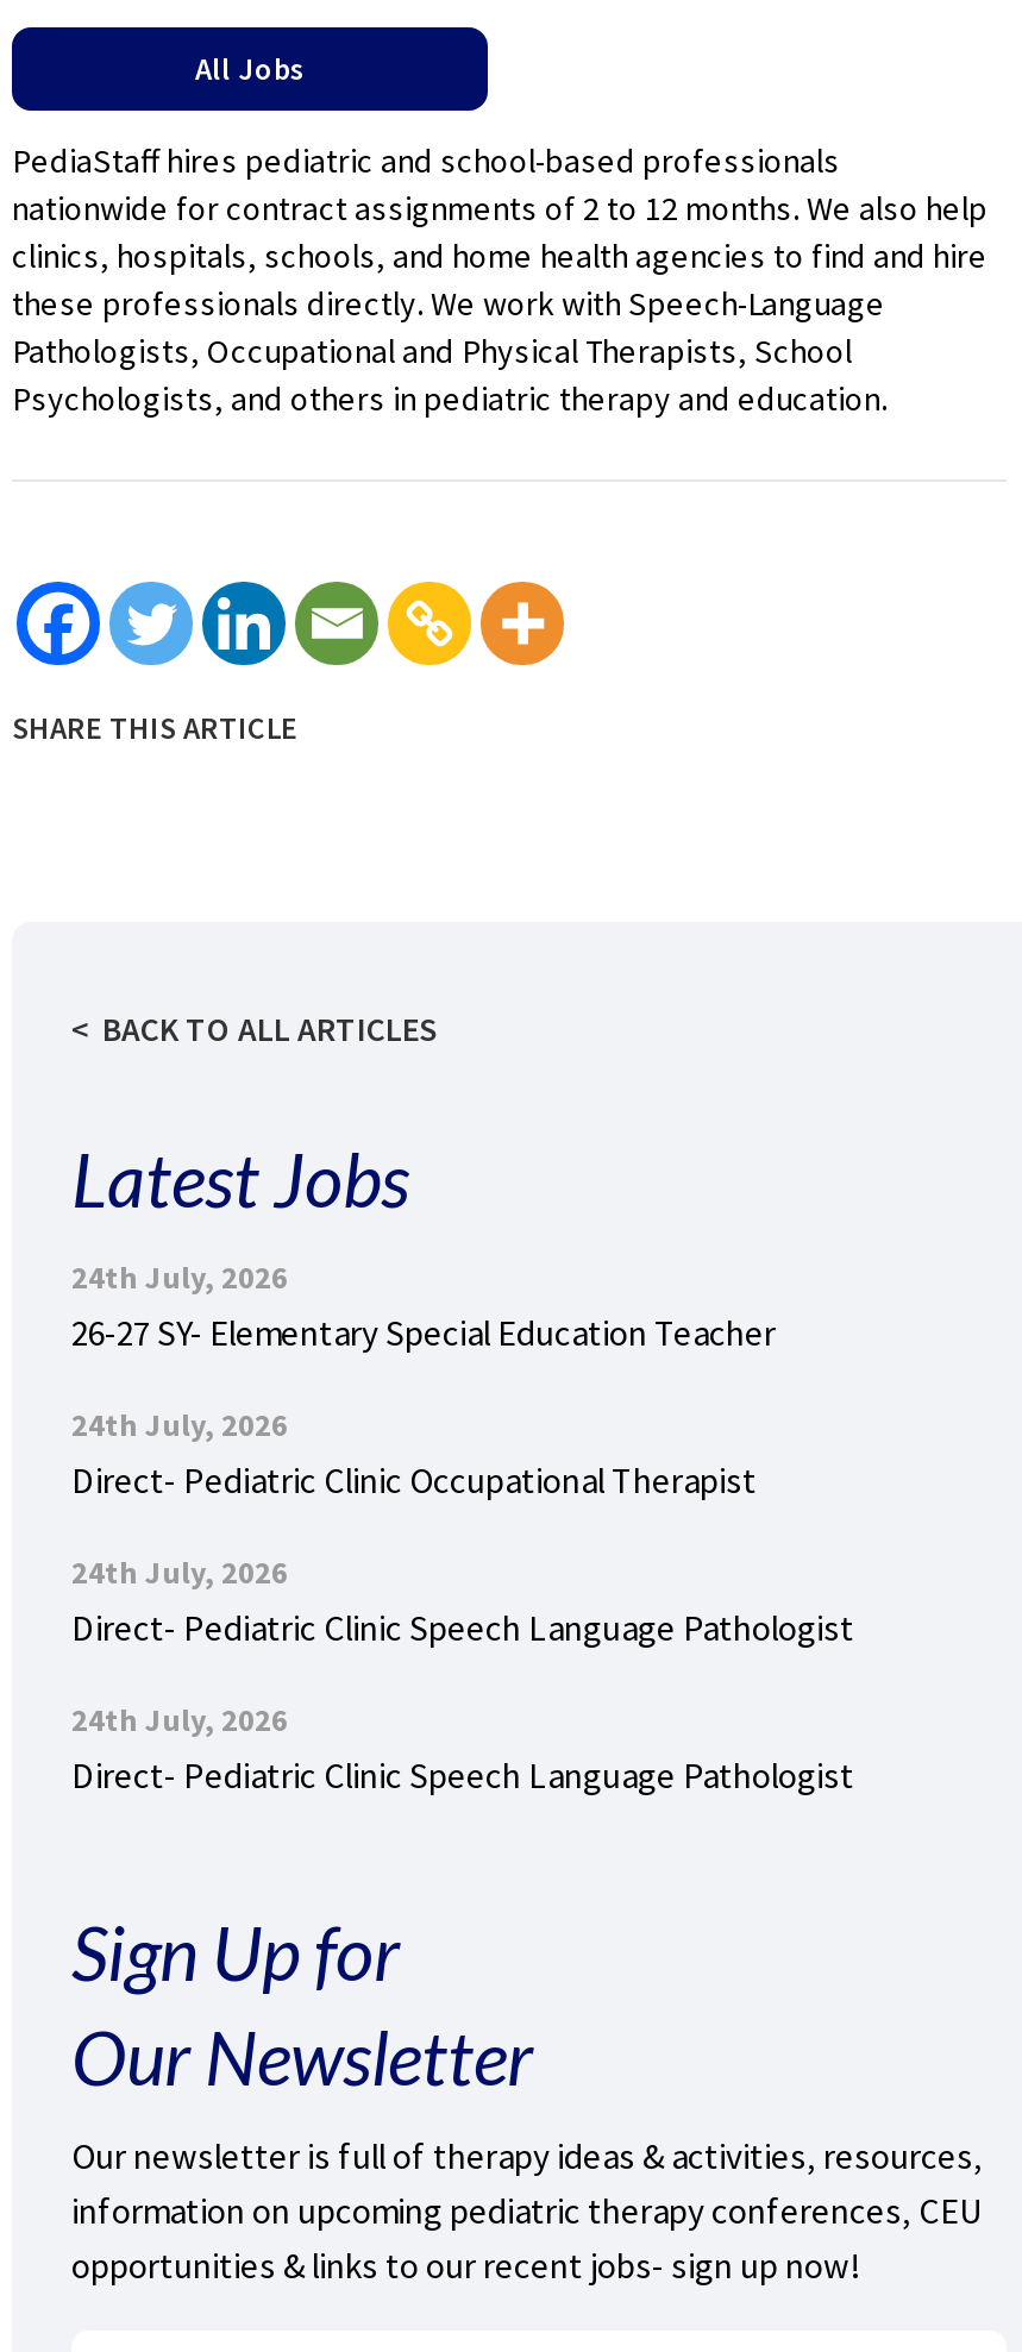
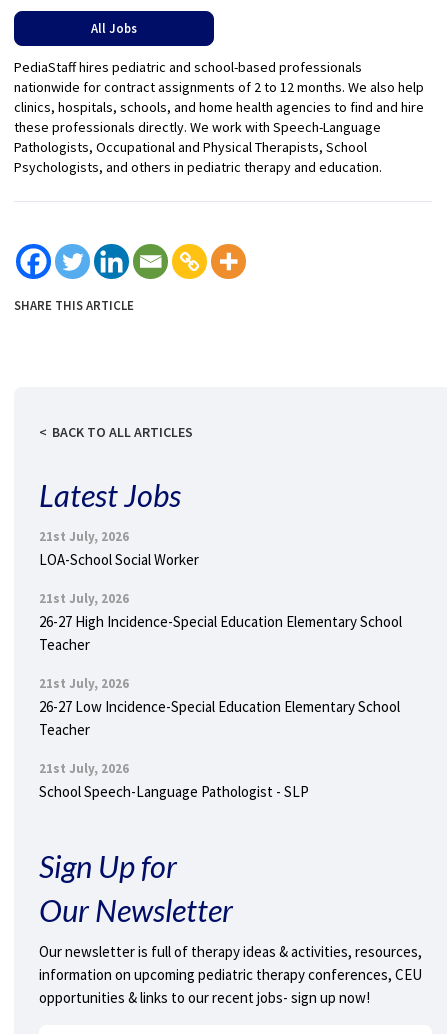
- 24th July, 2026
- 26-27 SY- Elementary Special Education Teacher
+ 21st July, 2026
+ LOA-School Social Worker

- 24th July, 2026
- Direct- Pediatric Clinic Occupational Therapist
+ 21st July, 2026
+ 26-27 High Incidence-Special Education Elementary School
+ Teacher

- 24th July, 2026
- Direct- Pediatric Clinic Speech Language Pathologist
+ 21st July, 2026
+ 26-27 Low Incidence-Special Education Elementary School
+ Teacher

- 24th July, 2026
- Direct- Pediatric Clinic Speech Language Pathologist
+ 21st July, 2026
+ School Speech-Language Pathologist - SLP
